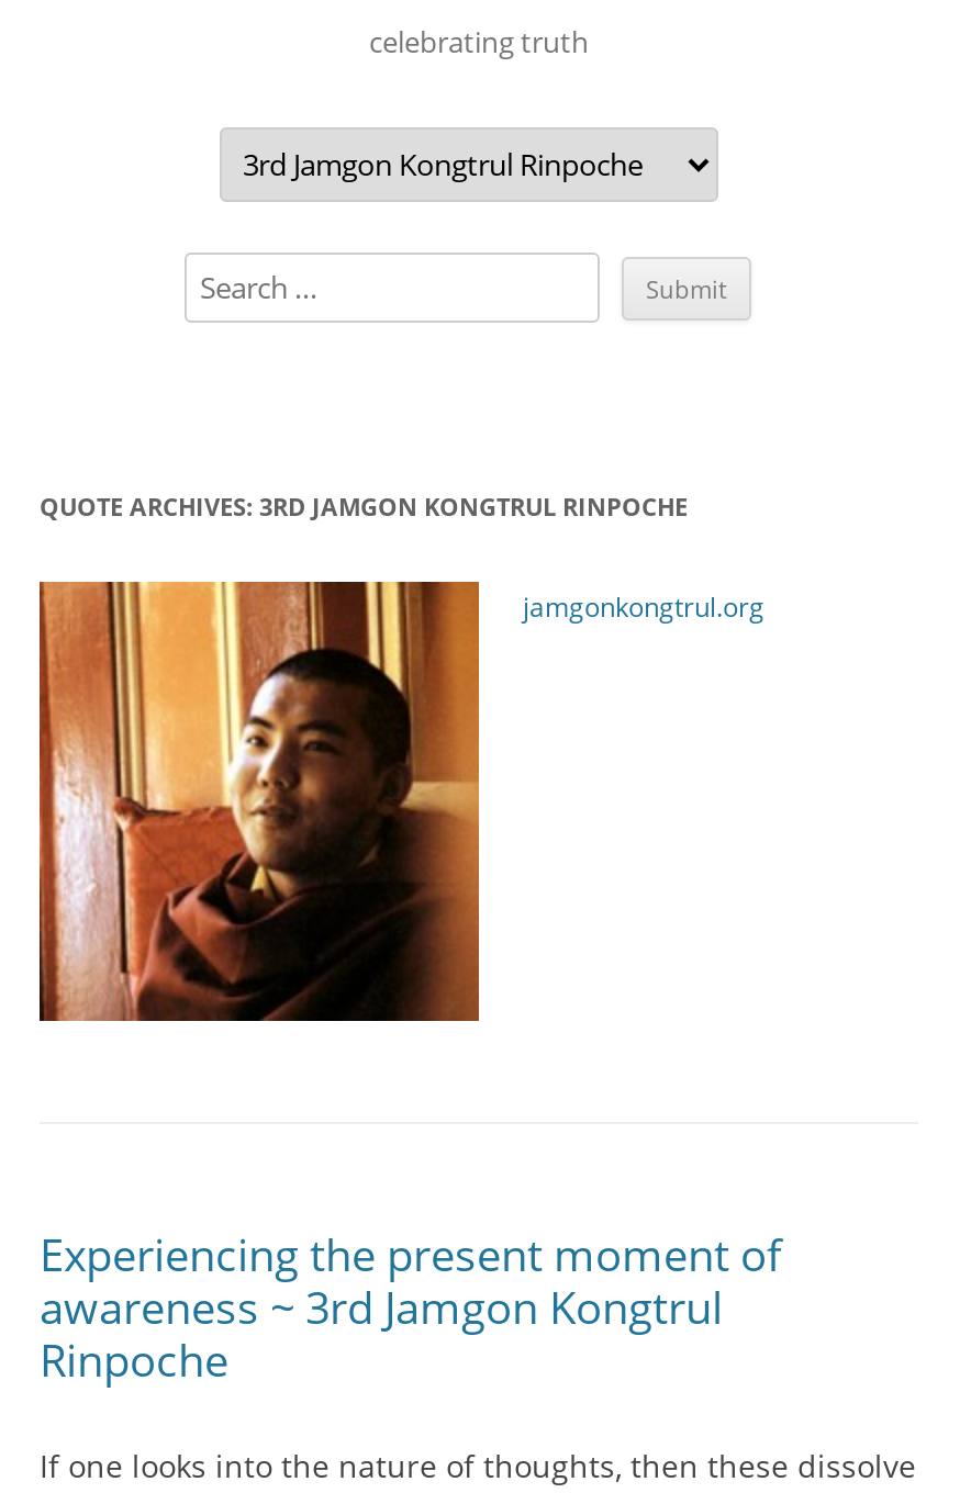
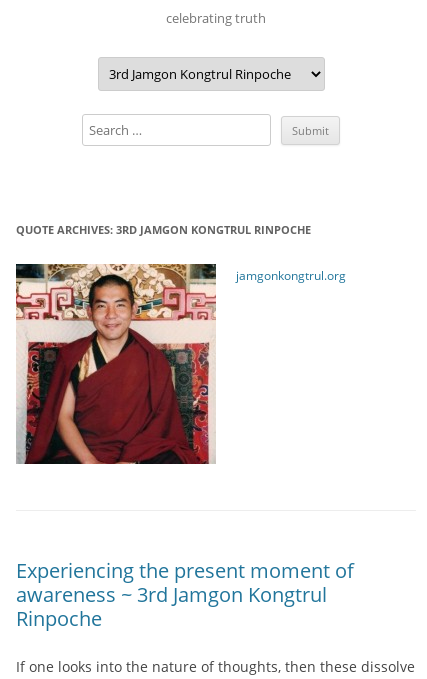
- [image]
+ [image]
